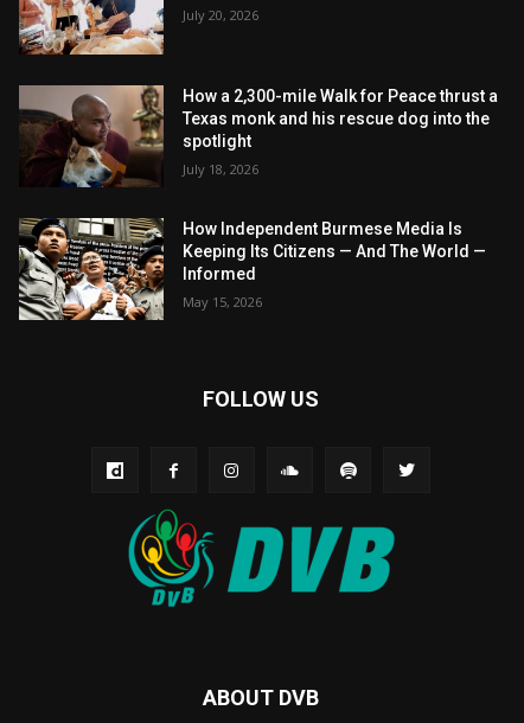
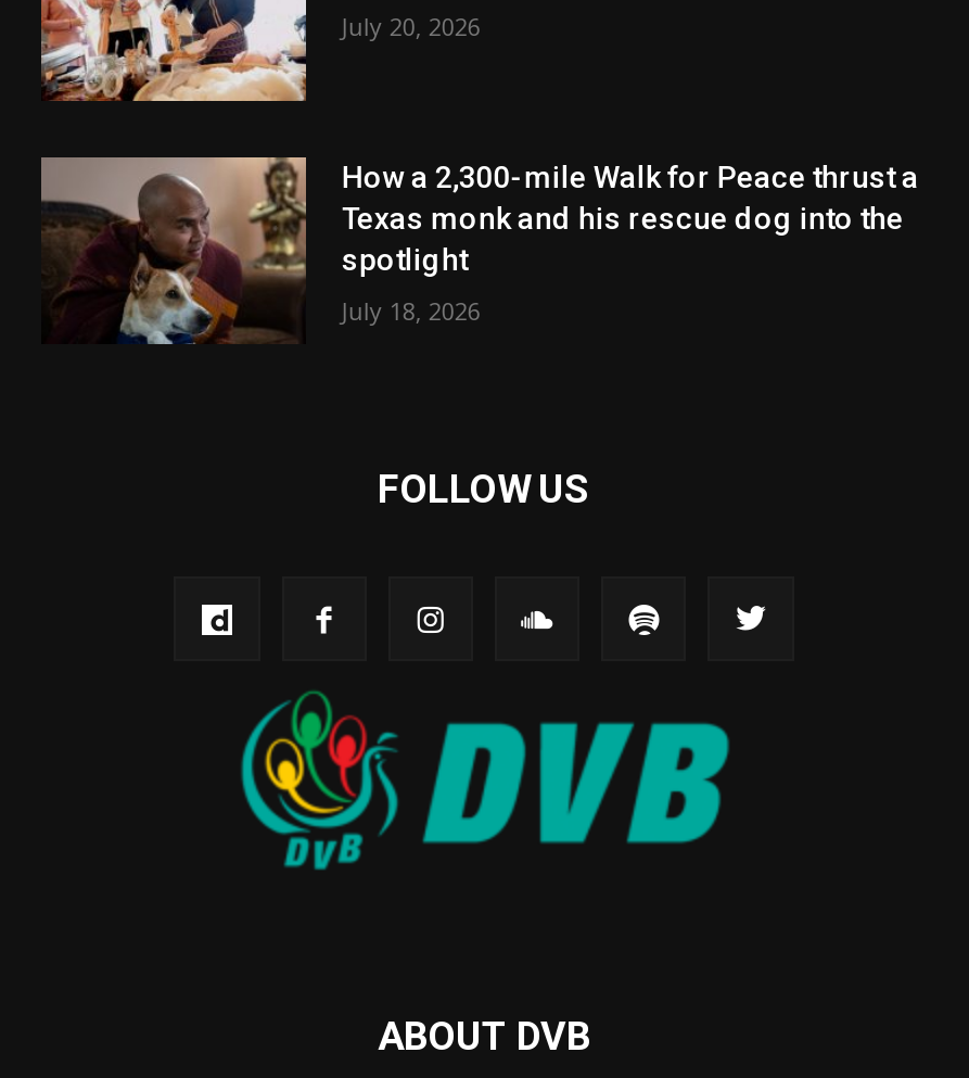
- [image]
- How Independent Burmese Media Is
- Keeping Its Citizens — And The World —
- Informed
- May 15, 2026
